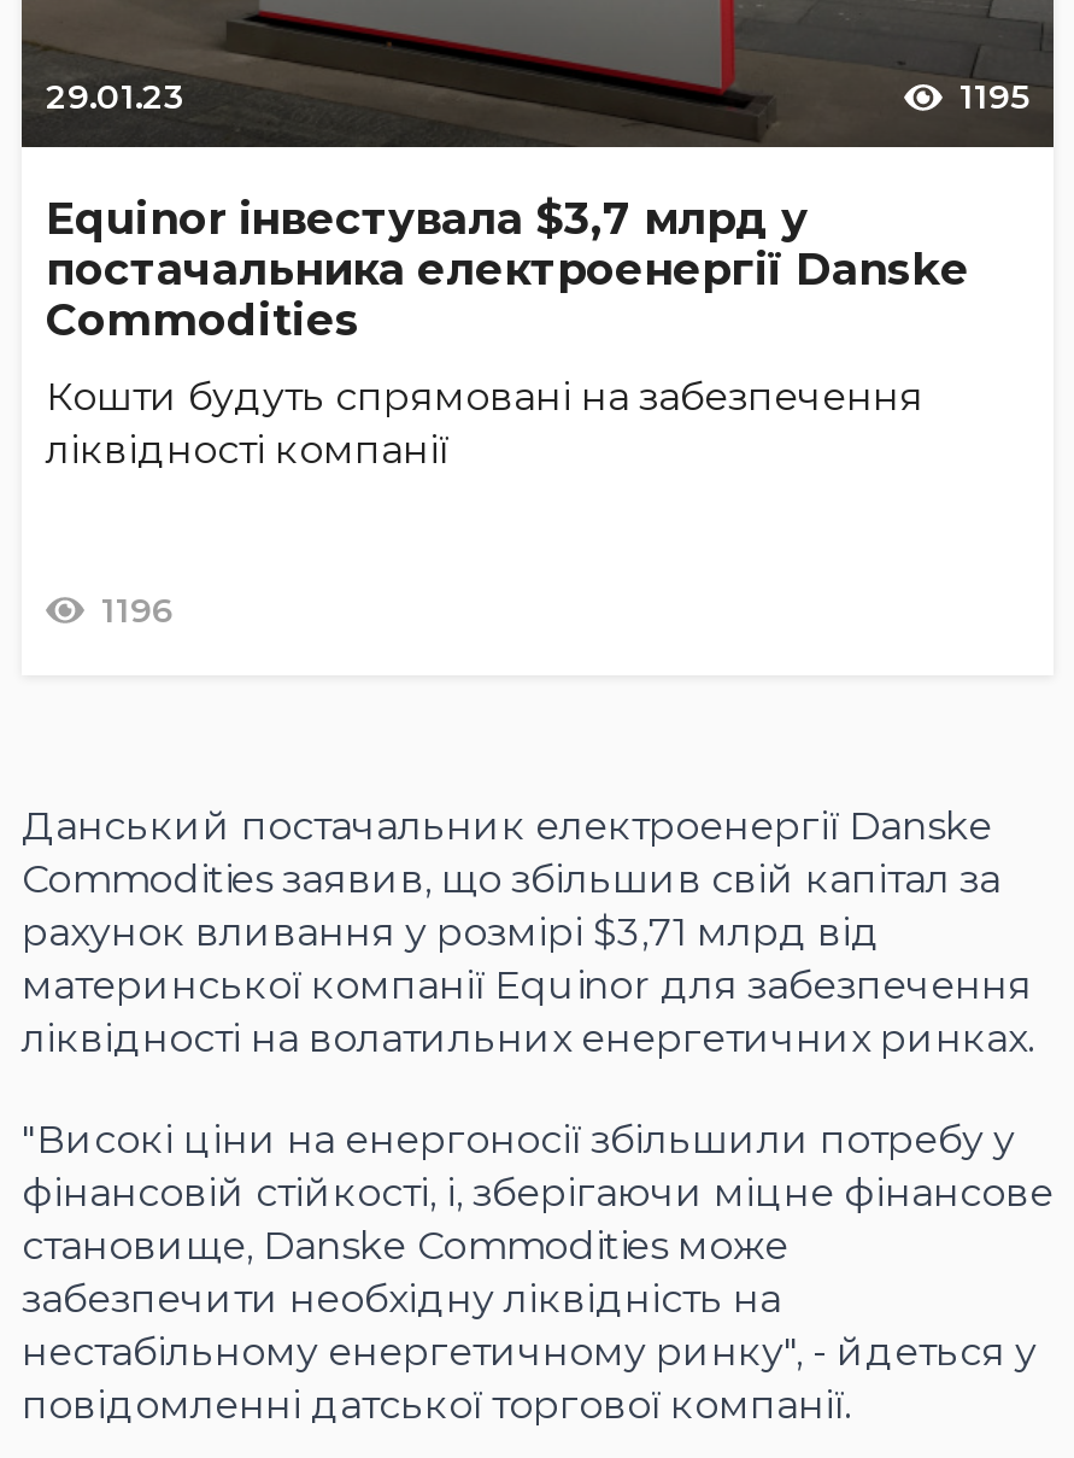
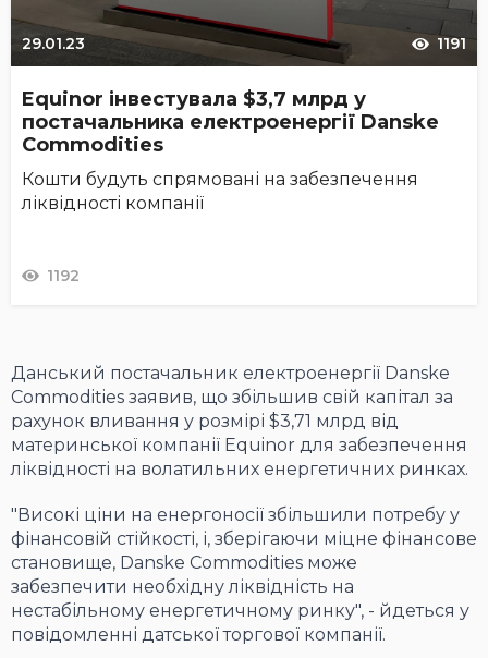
- 1195
+ 1191

- 1196
+ 1192
